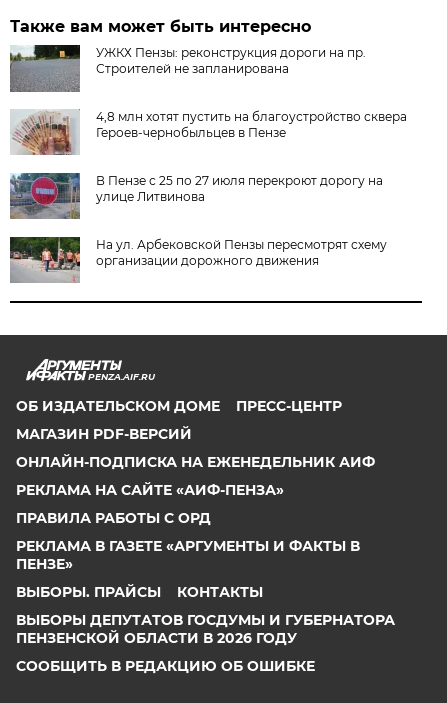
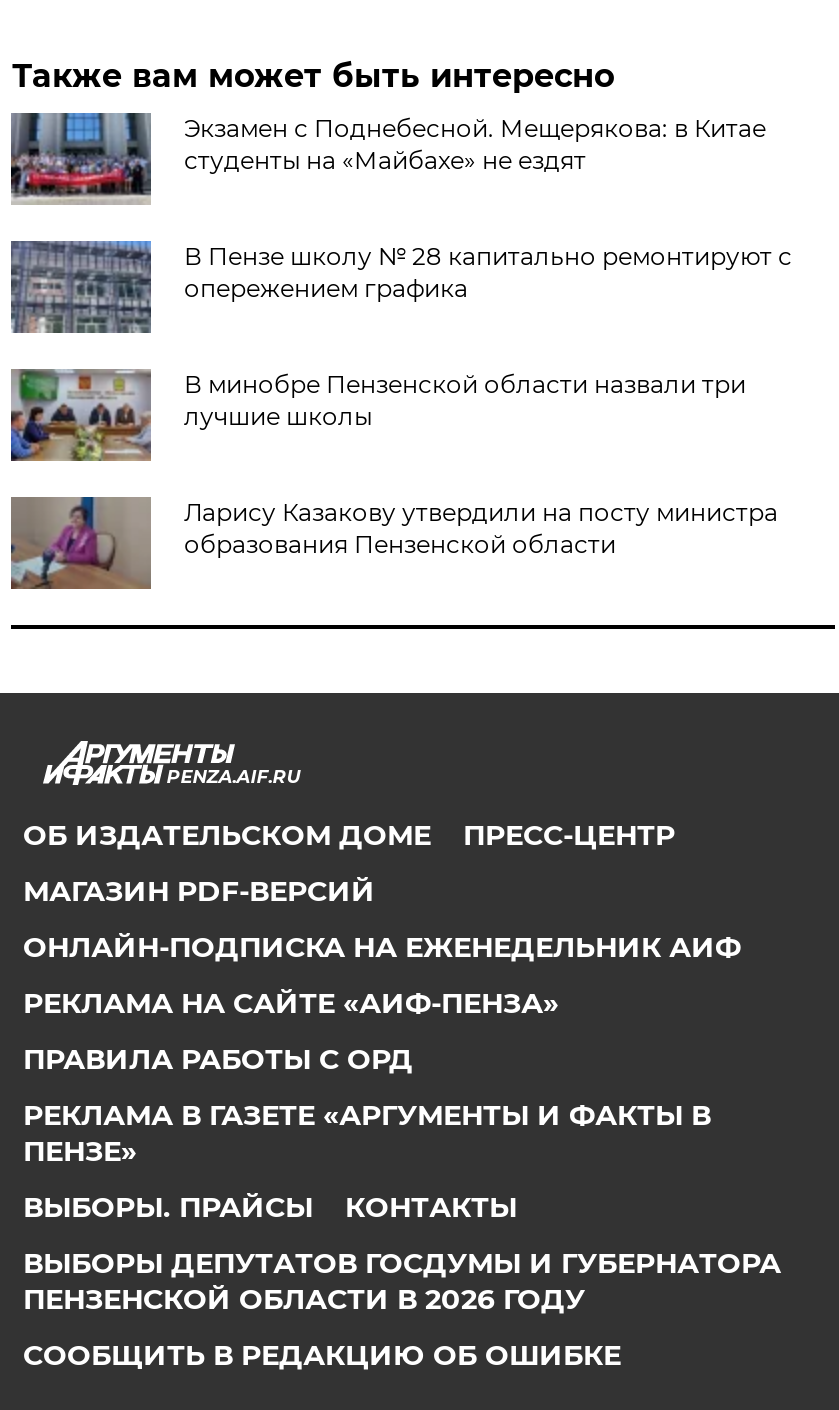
- [image]
- УЖКХ Пензы: реконструкция дороги на пр.
- Строителей не запланирована
+ [image]
+ Экзамен с Поднебесной. Мещерякова: в Китае
+ студенты на «Майбахе» не ездят

- [image]
- 4,8 млн хотят пустить на благоустройство сквера
- Героев-чернобыльцев в Пензе
+ [image]
+ В Пензе школу № 28 капитально ремонтируют с
+ опережением графика

- [image]
- В Пензе с 25 по 27 июля перекроют дорогу на
- улице Литвинова
+ [image]
+ В минобре Пензенской области назвали три
+ лучшие школы

- [image]
- На ул. Арбековской Пензы пересмотрят схему
- организации дорожного движения
+ [image]
+ Ларису Казакову утвердили на посту министра
+ образования Пензенской области
